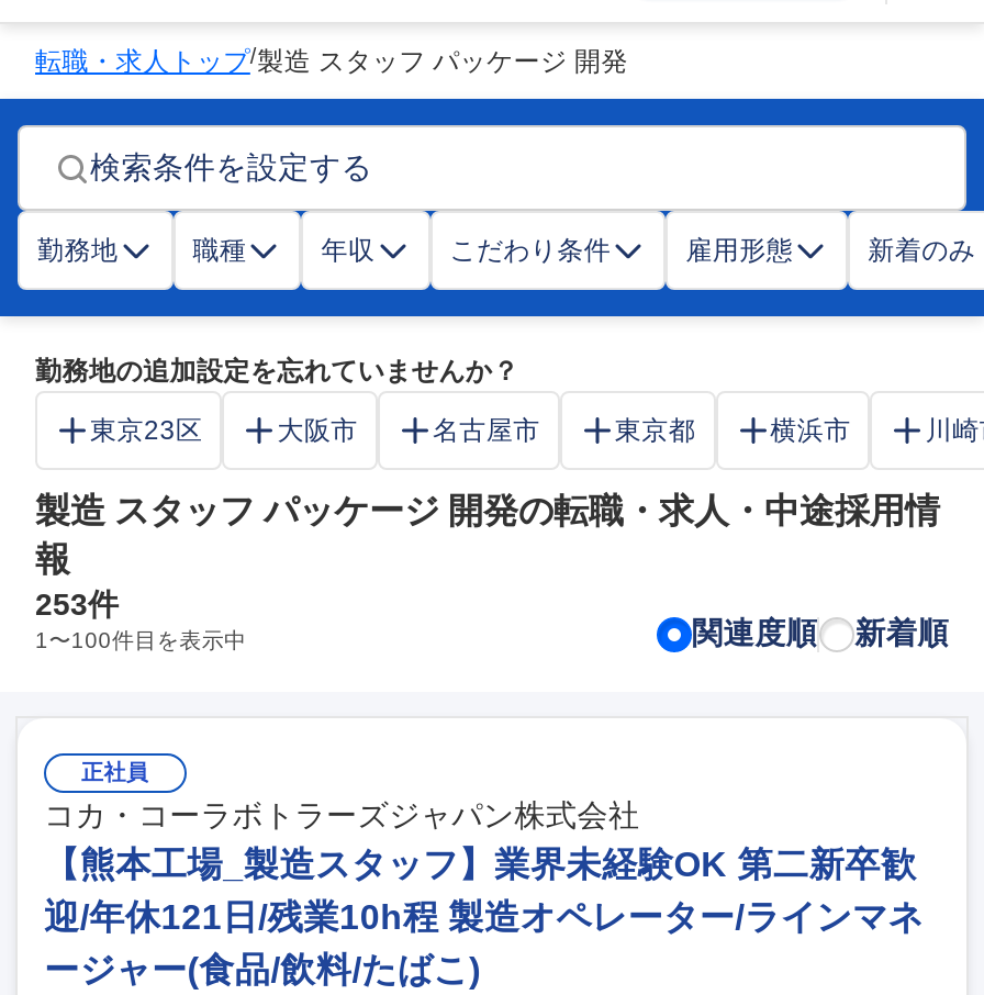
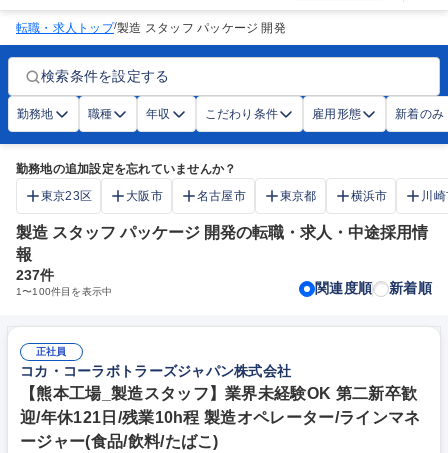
- 253件
+ 237件
